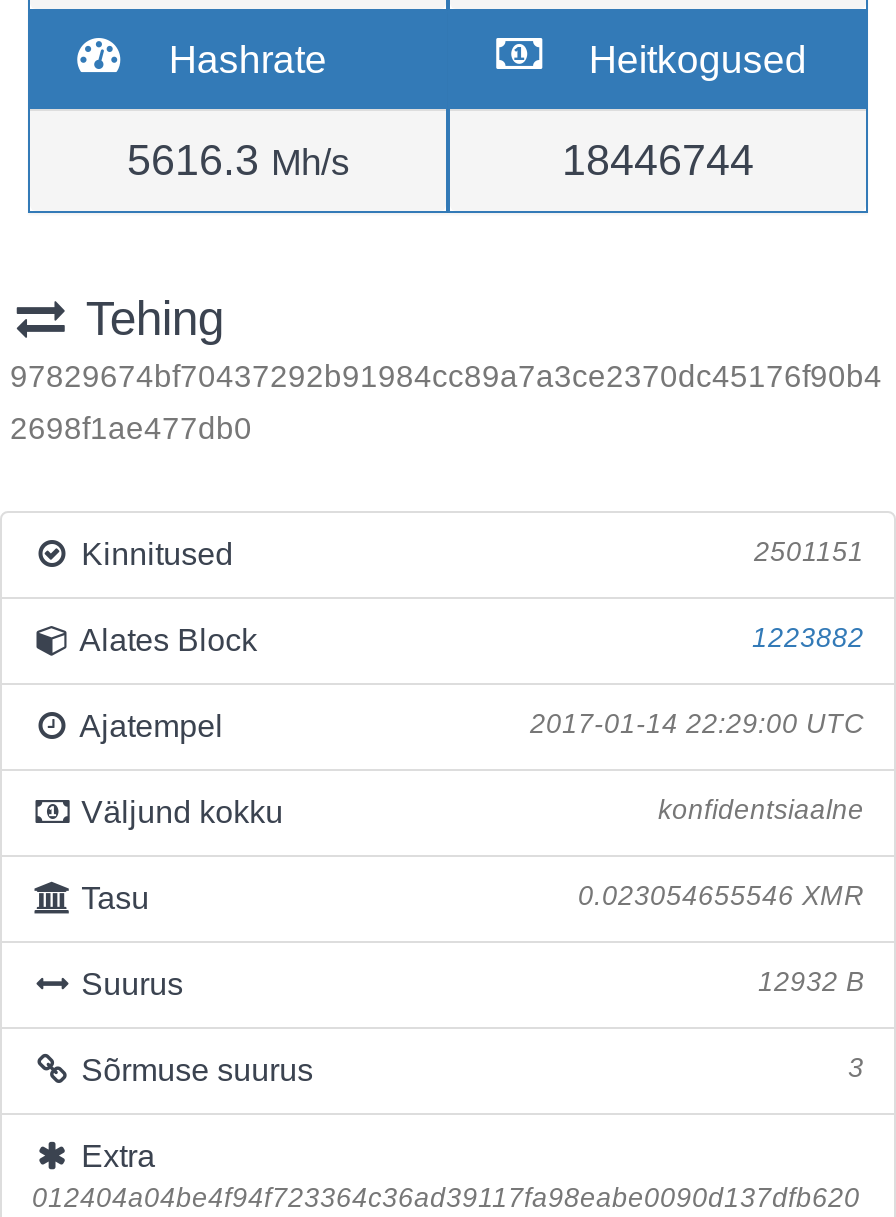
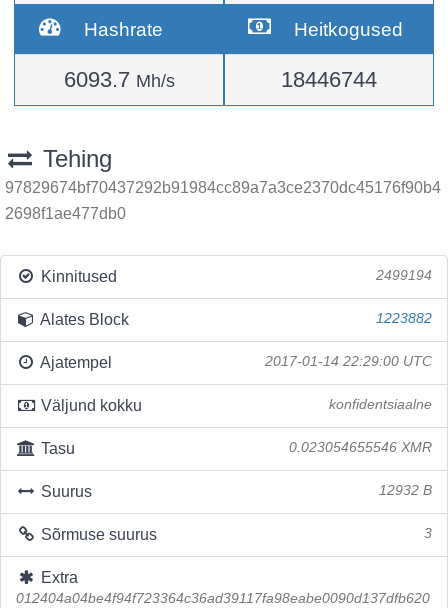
- 5616.3 Mh/s
+ 6093.7 Mh/s

- 2501151
+ 2499194
